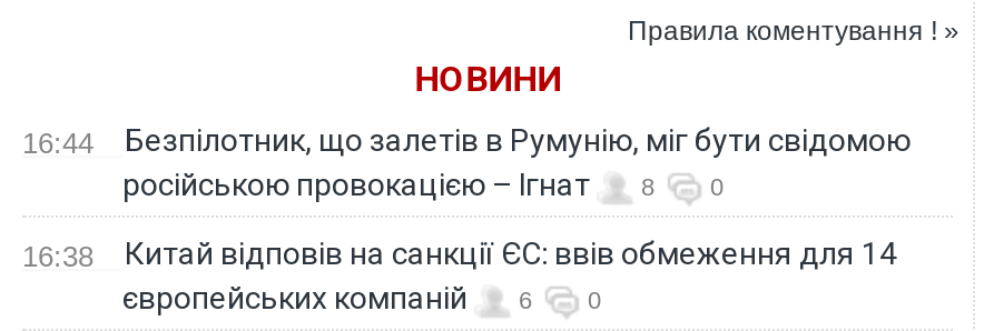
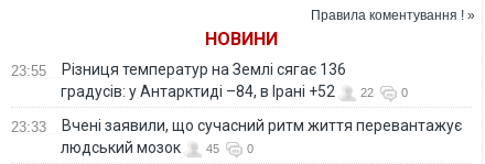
- 16:44
- Безпілотник, що залетів в Румунію, міг бути свідомою
- російською провокацією – Ігнат
- 8
+ 23:55
+ Різниця температур на Землі сягає 136
+ градусів: у Антарктиді –84, в Ірані +52
+ 22

- 16:38
- Китай відповів на санкції ЄС: ввів обмеження для 14
- європейських компаній
- 6
+ 23:33
+ Вчені заявили, що сучасний ритм життя перевантажує
+ людський мозок
+ 45
